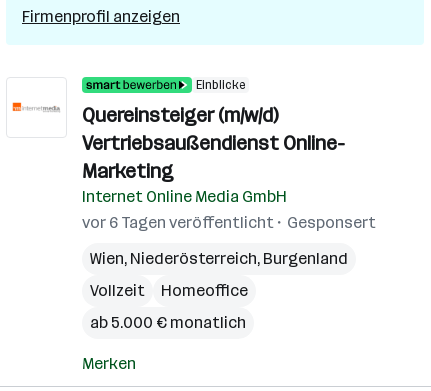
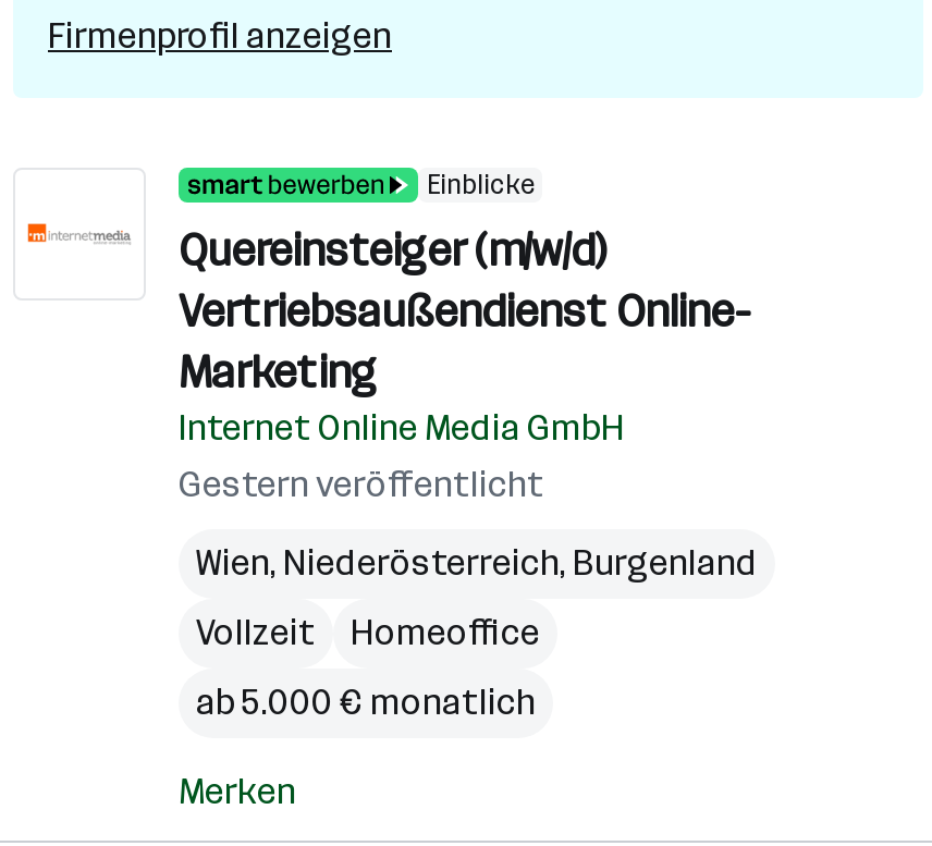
- vor 6 Tagen veröffentlicht
- Gesponsert
+ Gestern veröffentlicht
